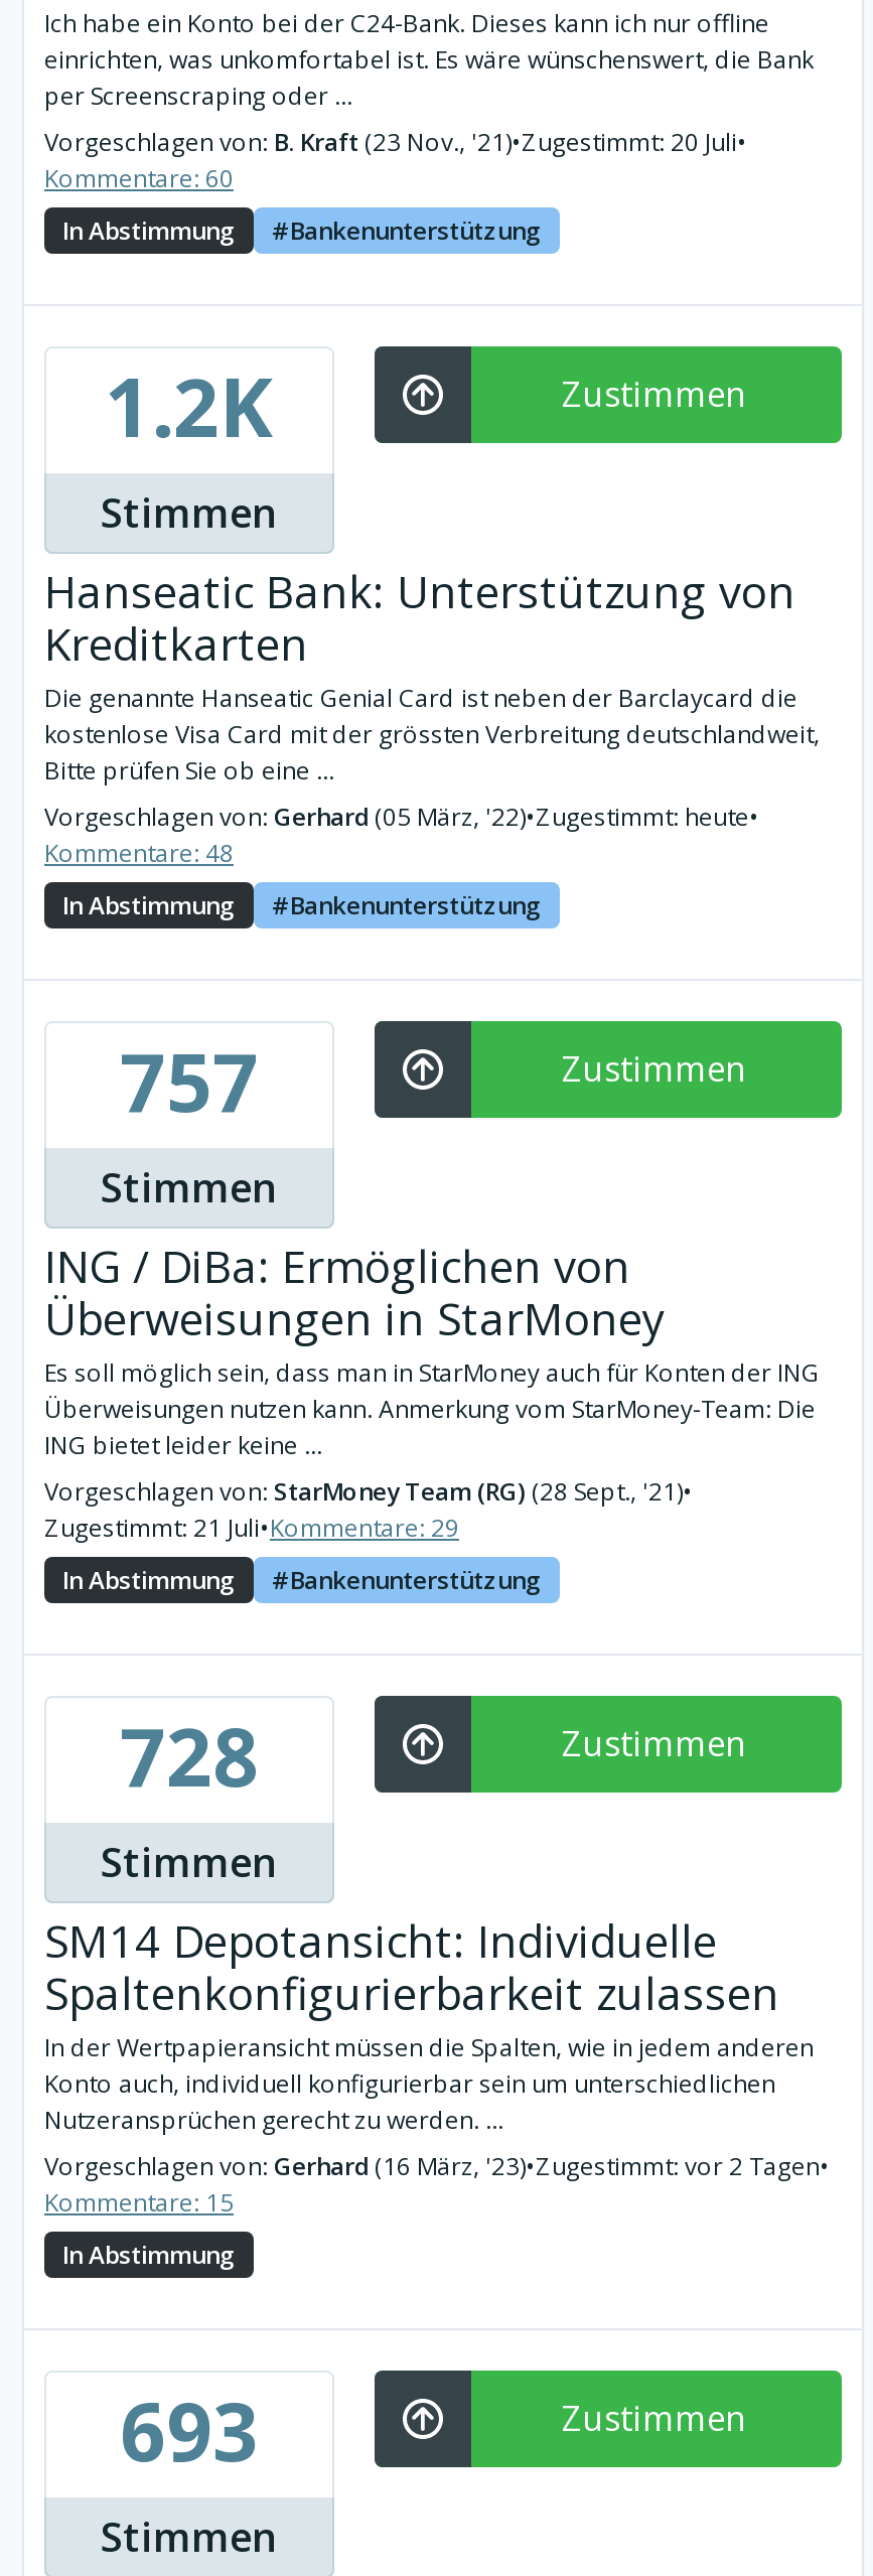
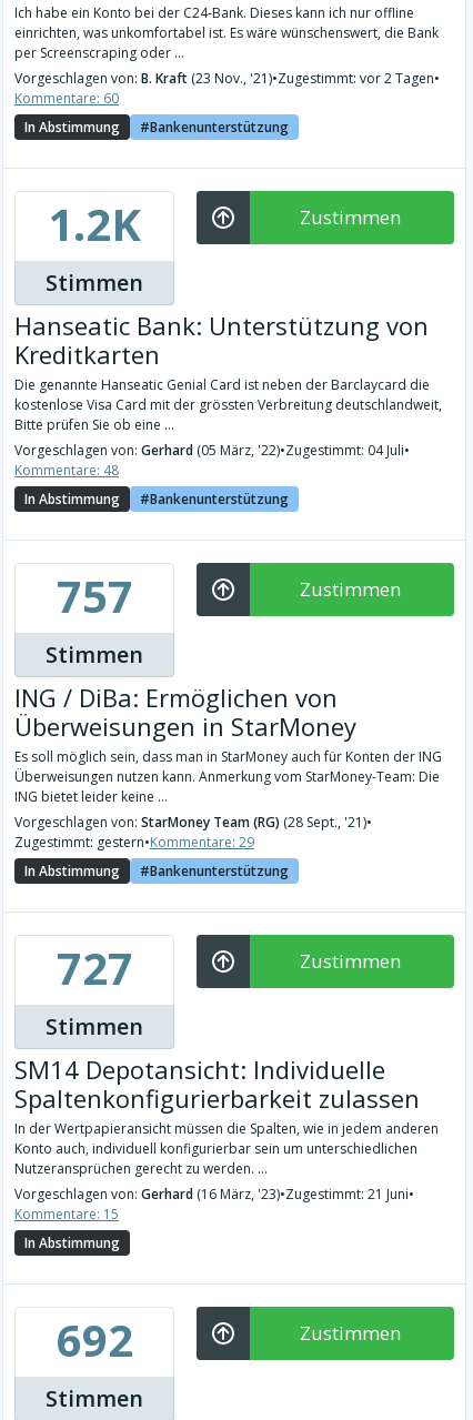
- Vorgeschlagen von: B. Kraft (23 Nov., '21) •Zugestimmt: 20 Juli•
+ Vorgeschlagen von: B. Kraft (23 Nov., '21) •Zugestimmt: vor 2 Tagen•

- Vorgeschlagen von: Gerhard (05 März, '22)•Zugestimmt: heute•
+ Vorgeschlagen von: Gerhard (05 März, '22)•Zugestimmt: 04 Juli•

- Zugestimmt: 21 Juli•Kommentare: 29
+ Zugestimmt: gestern•Kommentare: 29

- 728
+ 727

- Vorgeschlagen von: Gerhard (16 März, '23)•Zugestimmt: vor 2 Tagen•
+ Vorgeschlagen von: Gerhard (16 März, '23)•Zugestimmt: 21 Juni•

- 693
+ 692
